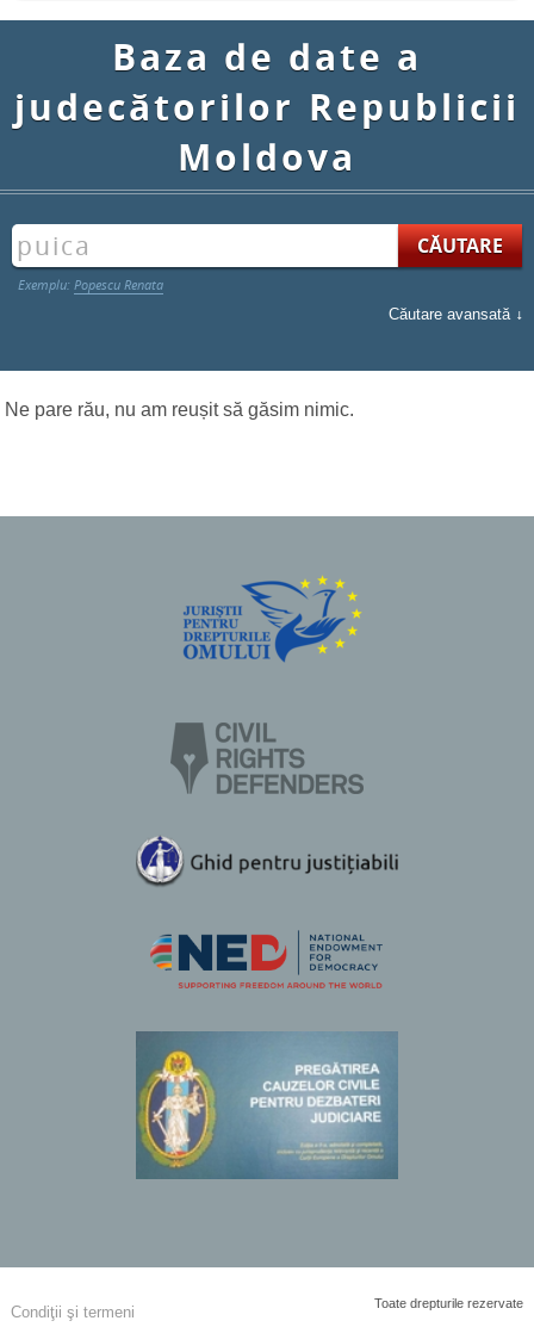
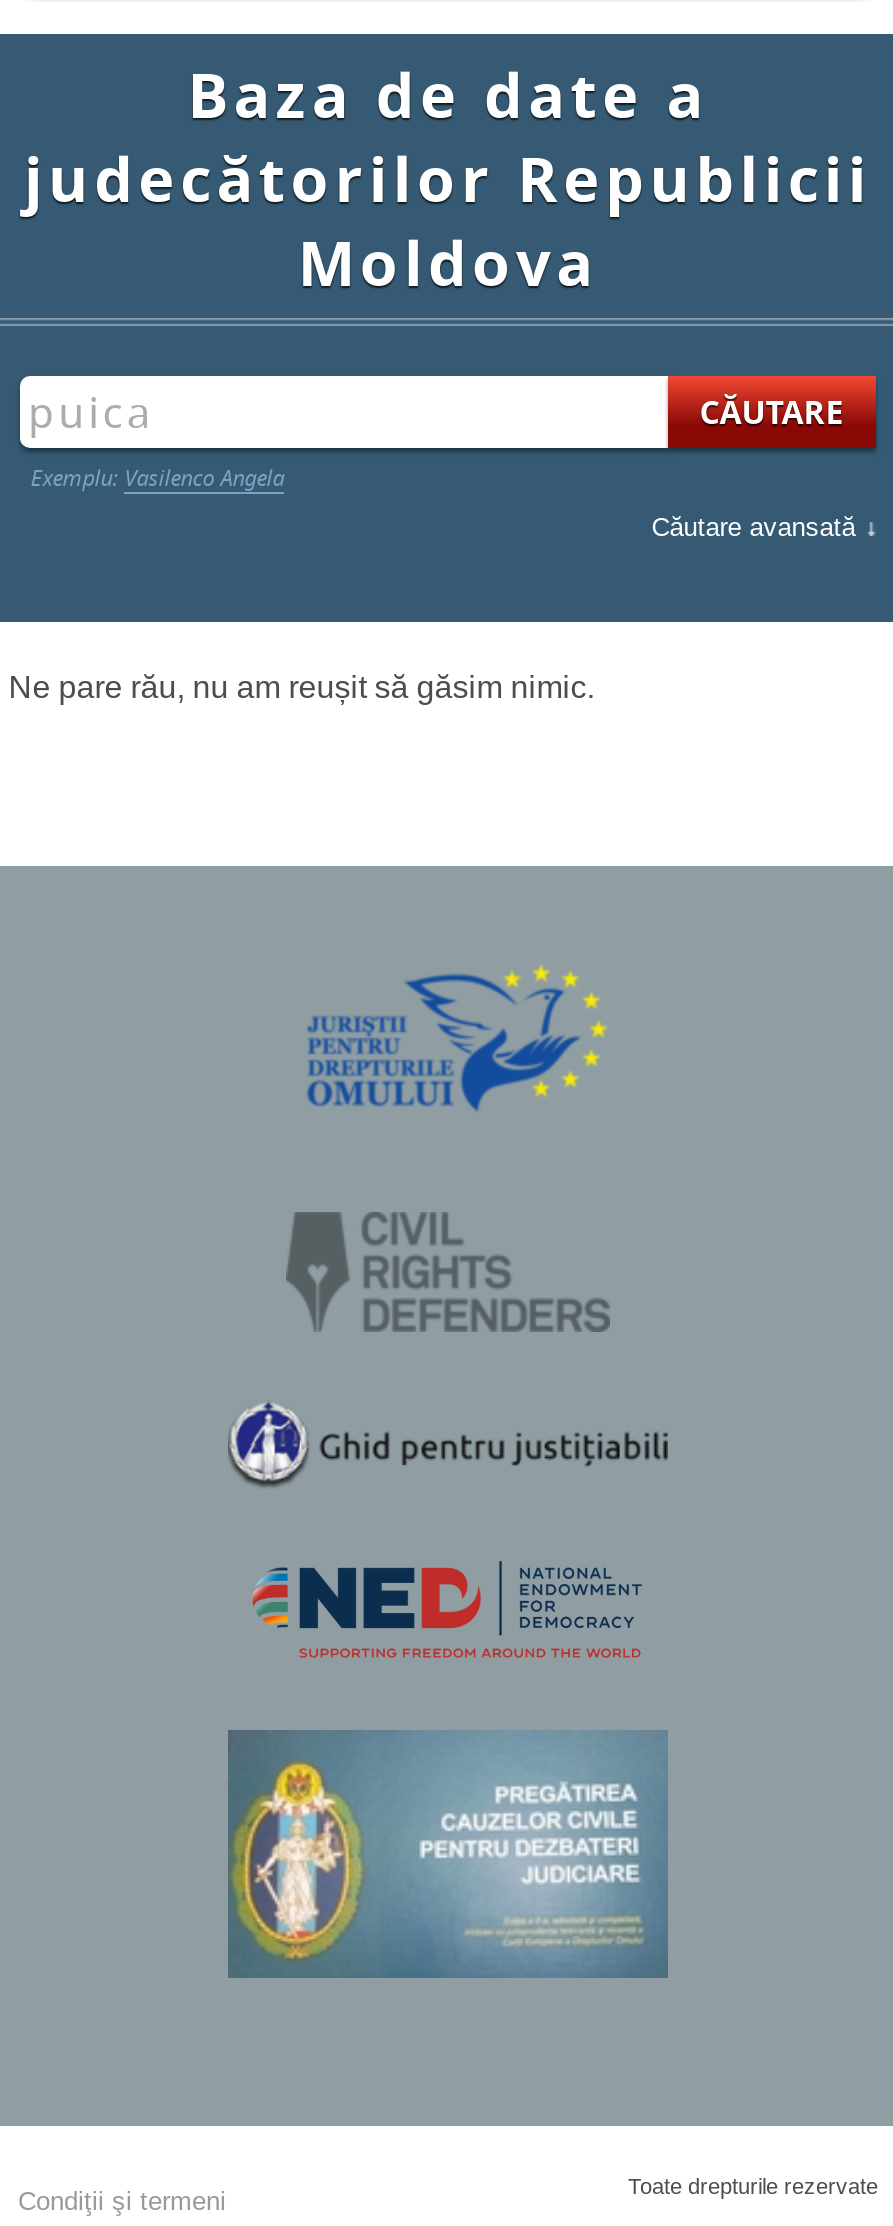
- Exemplu: Popescu Renata
+ Exemplu: Vasilenco Angela
